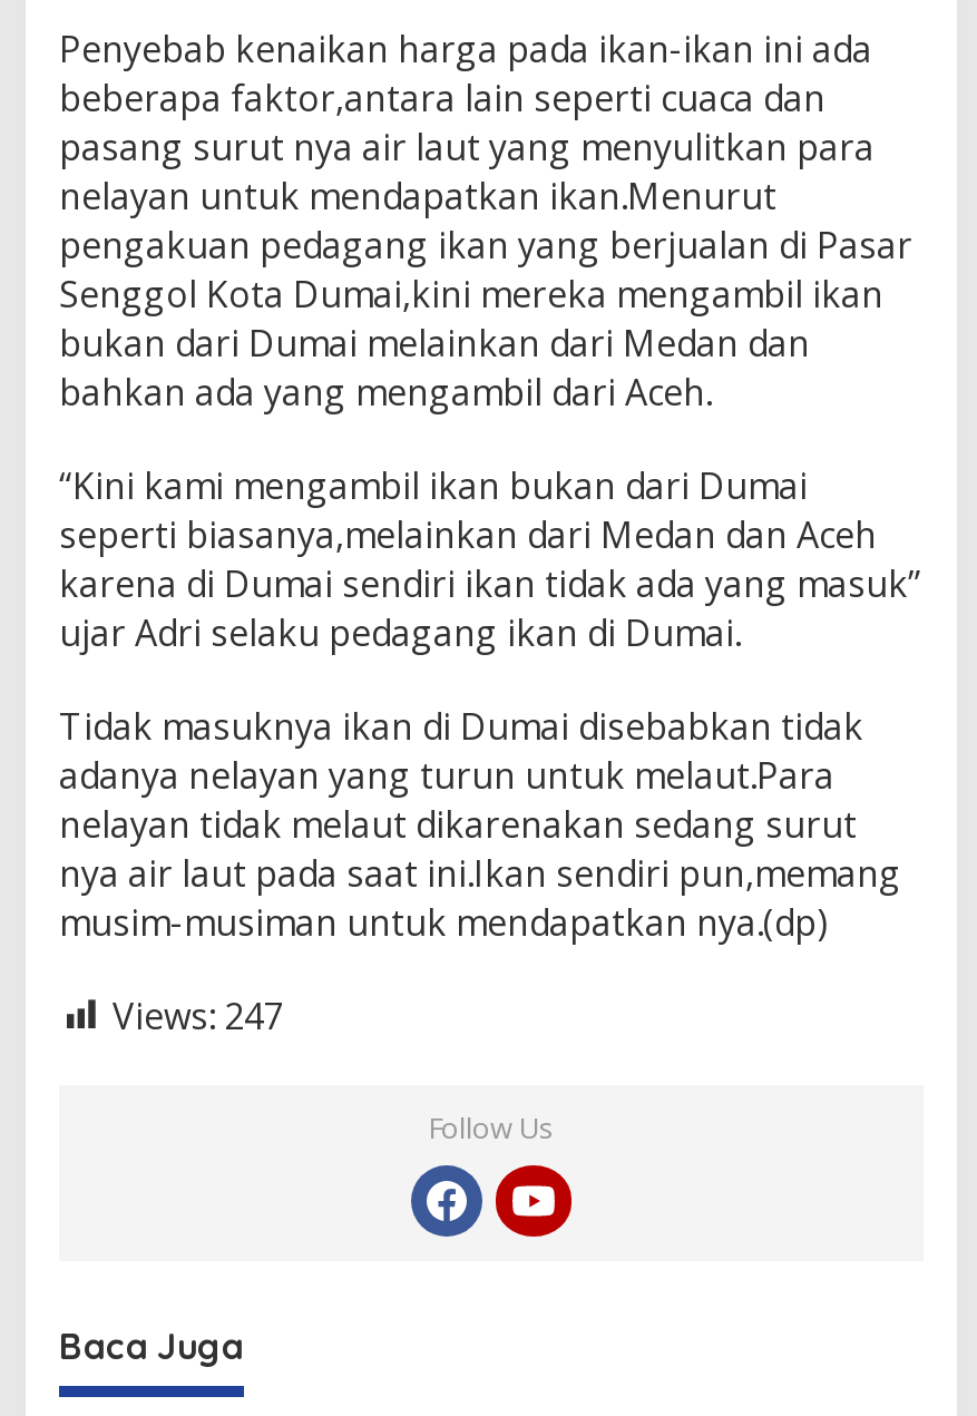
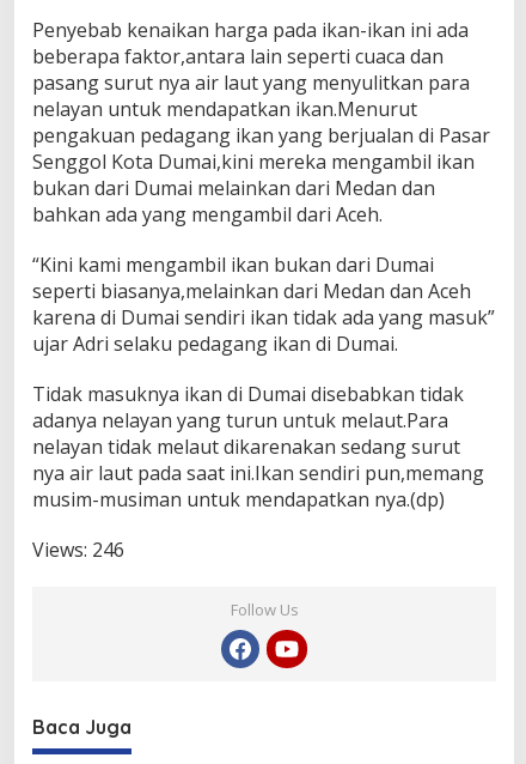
- Views: 247
+ Views: 246
